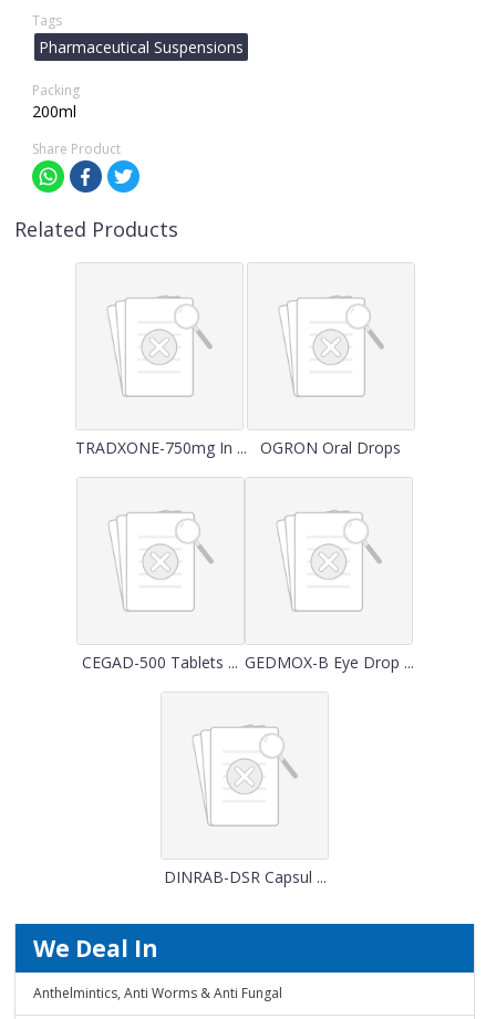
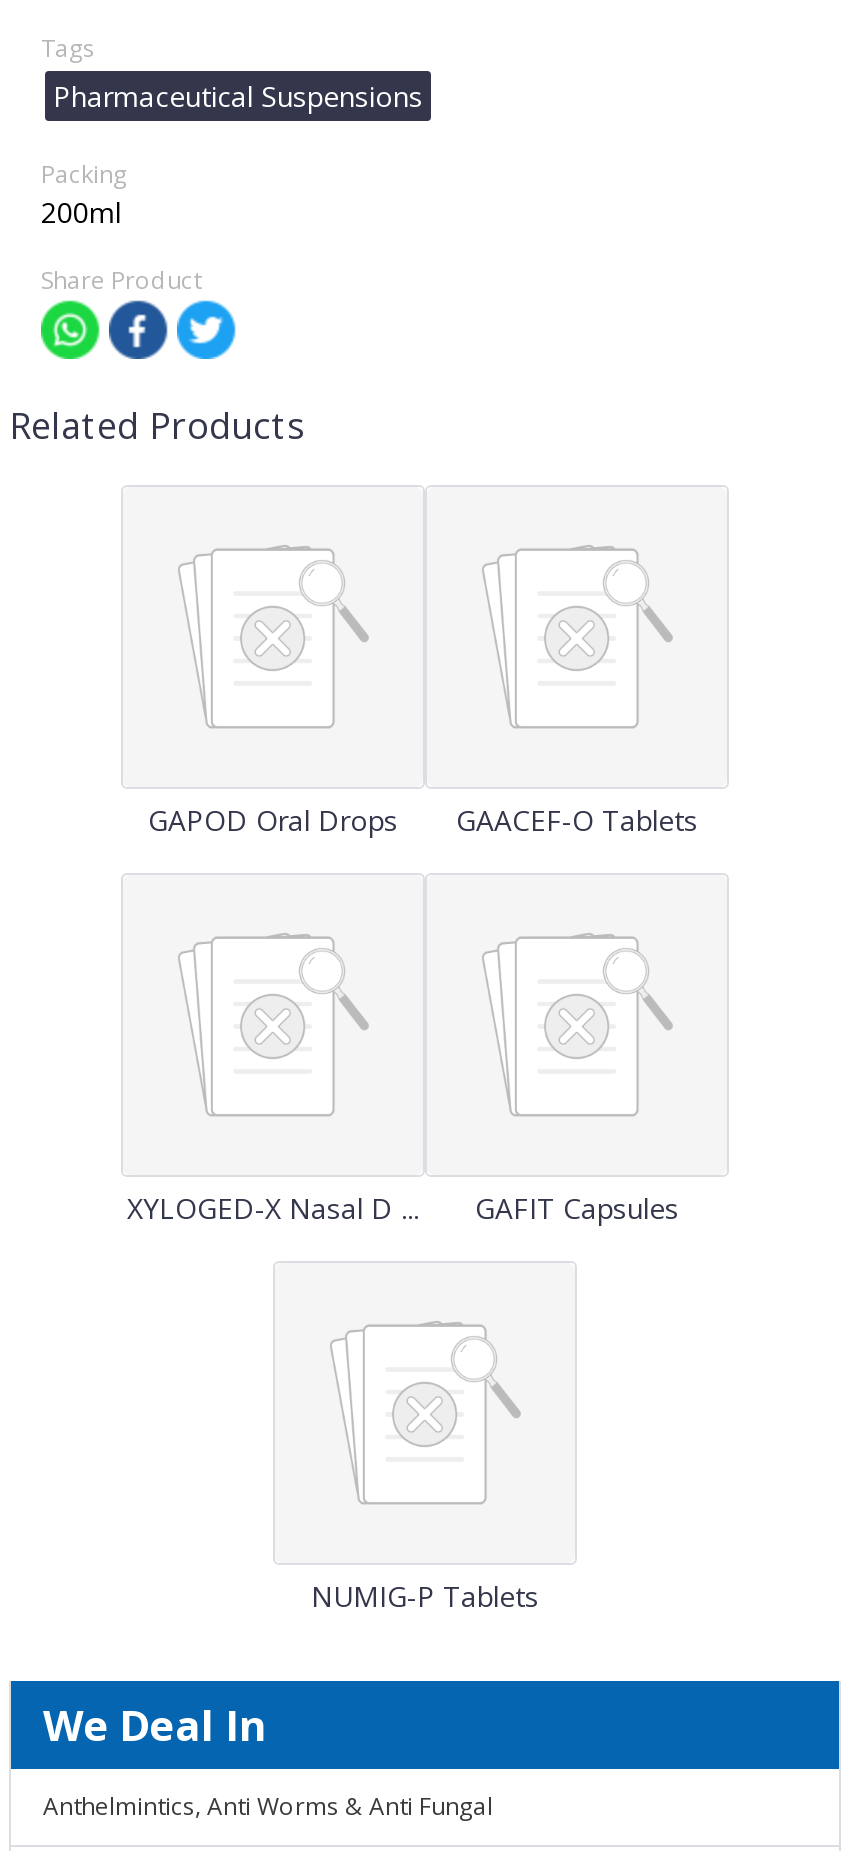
- TRADXONE-750mg In ...
- OGRON Oral Drops
+ GAPOD Oral Drops
+ GAACEF-O Tablets

- CEGAD-500 Tablets ... GEDMOX-B Eye Drop ...
+ XYLOGED-X Nasal D ...
+ GAFIT Capsules

- DINRAB-DSR Capsul ...
+ NUMIG-P Tablets
